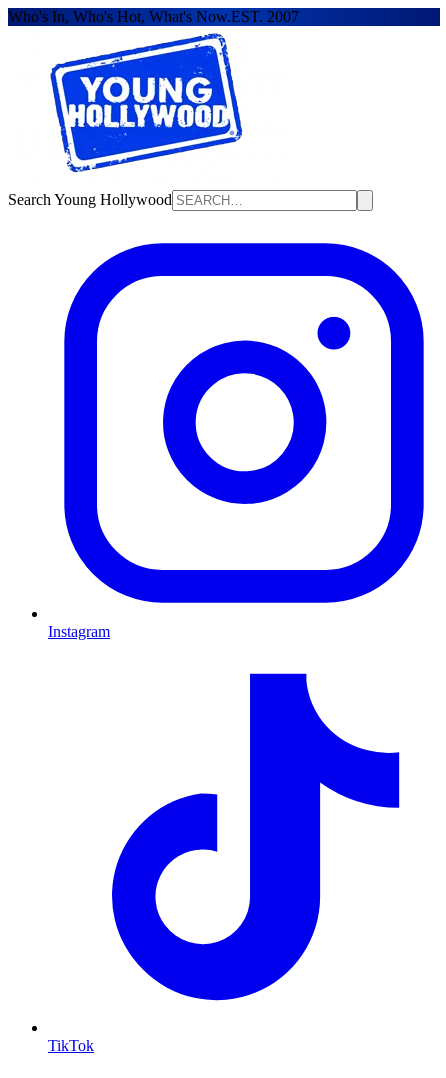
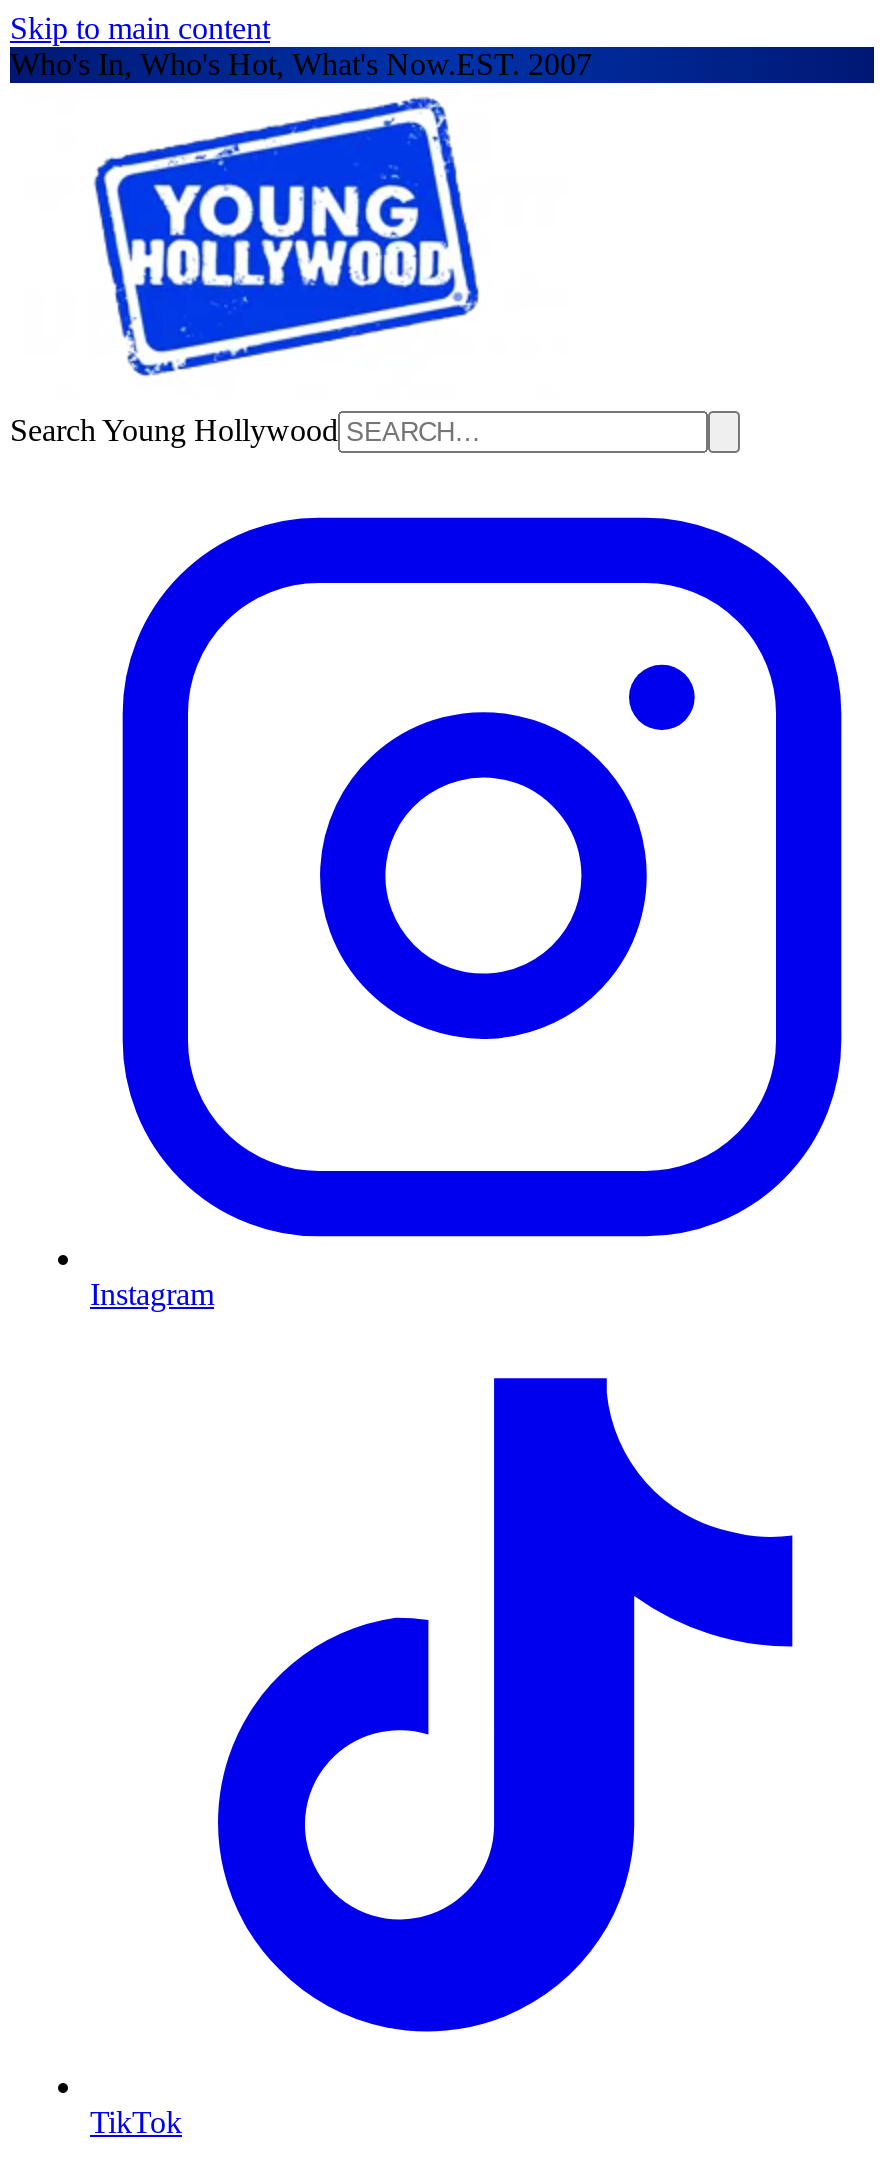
+ Skip to main content
